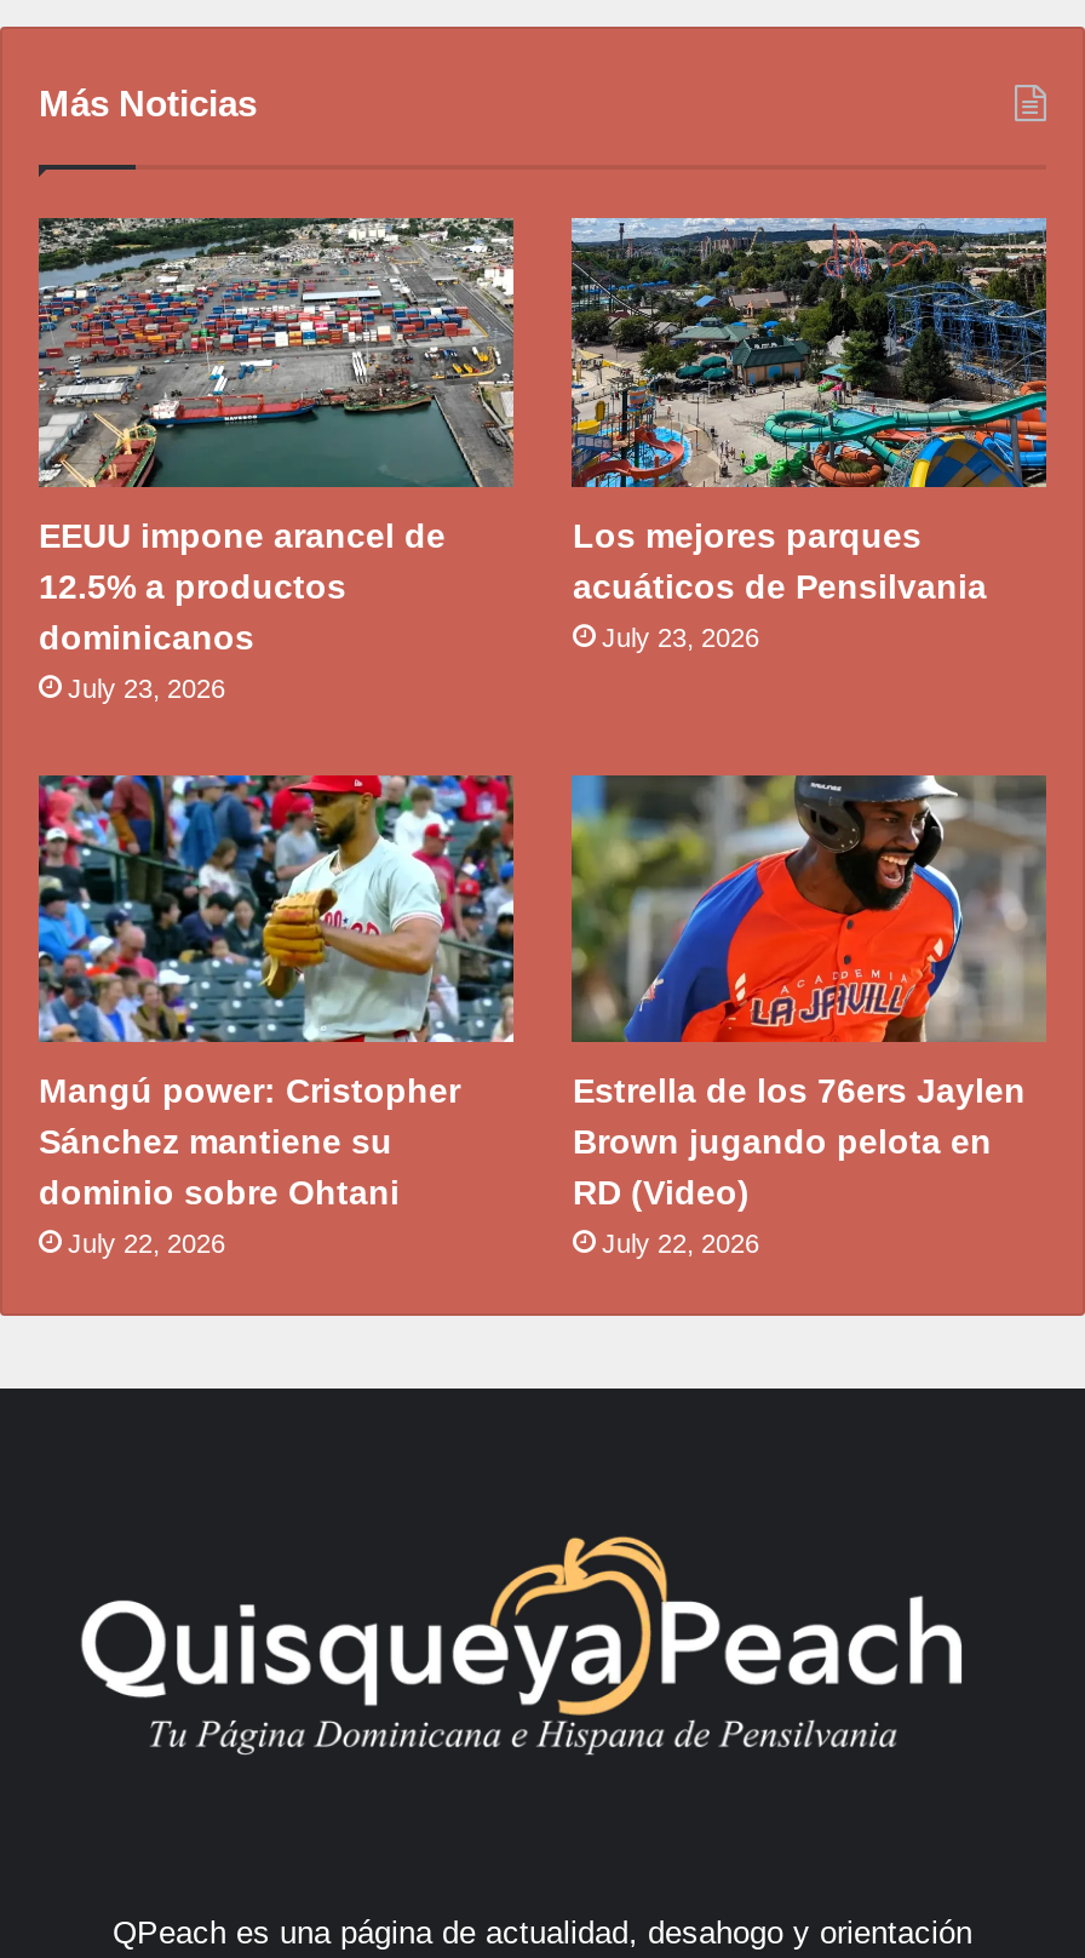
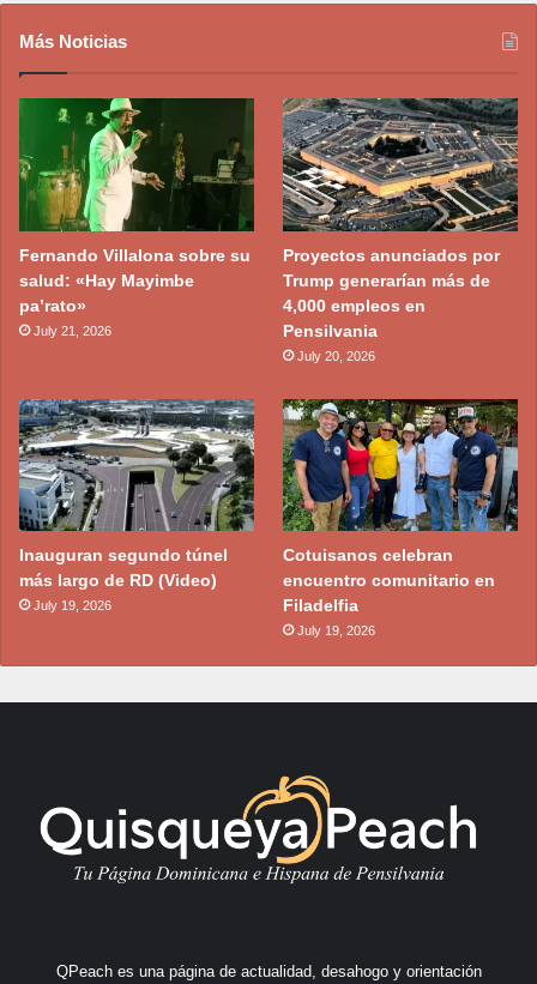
- [image]
- EEUU impone arancel de
- 12.5% a productos
- dominicanos
- July 23, 2026
+ [image]
+ Fernando Villalona sobre su
+ salud: «Hay Mayimbe
+ pa’rato»
+ July 21, 2026

- [image]
- Los mejores parques
- acuáticos de Pensilvania
- July 23, 2026
+ [image]
+ Proyectos anunciados por
+ Trump generarían más de
+ 4,000 empleos en
+ Pensilvania
+ July 20, 2026

- [image]
- Mangú power: Cristopher
- Sánchez mantiene su
- dominio sobre Ohtani
- July 22, 2026
+ [image]
+ Inauguran segundo túnel
+ más largo de RD (Video)
+ July 19, 2026

- [image]
- Estrella de los 76ers Jaylen
- Brown jugando pelota en
- RD (Video)
- July 22, 2026
+ [image]
+ Cotuisanos celebran
+ encuentro comunitario en
+ Filadelfia
+ July 19, 2026
